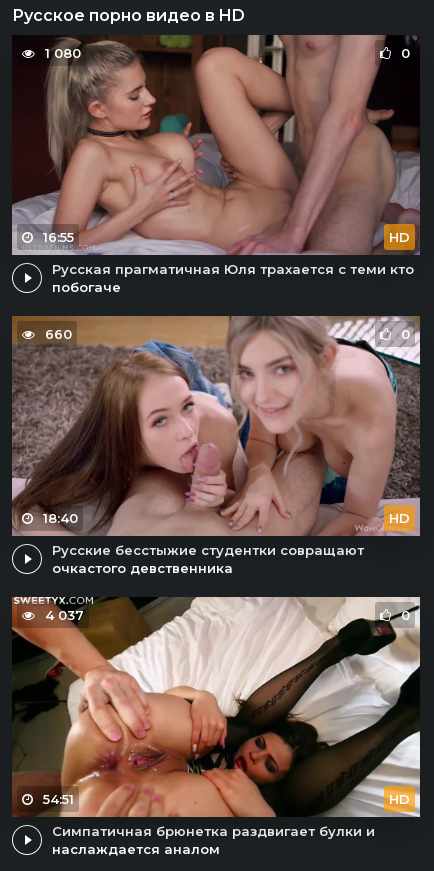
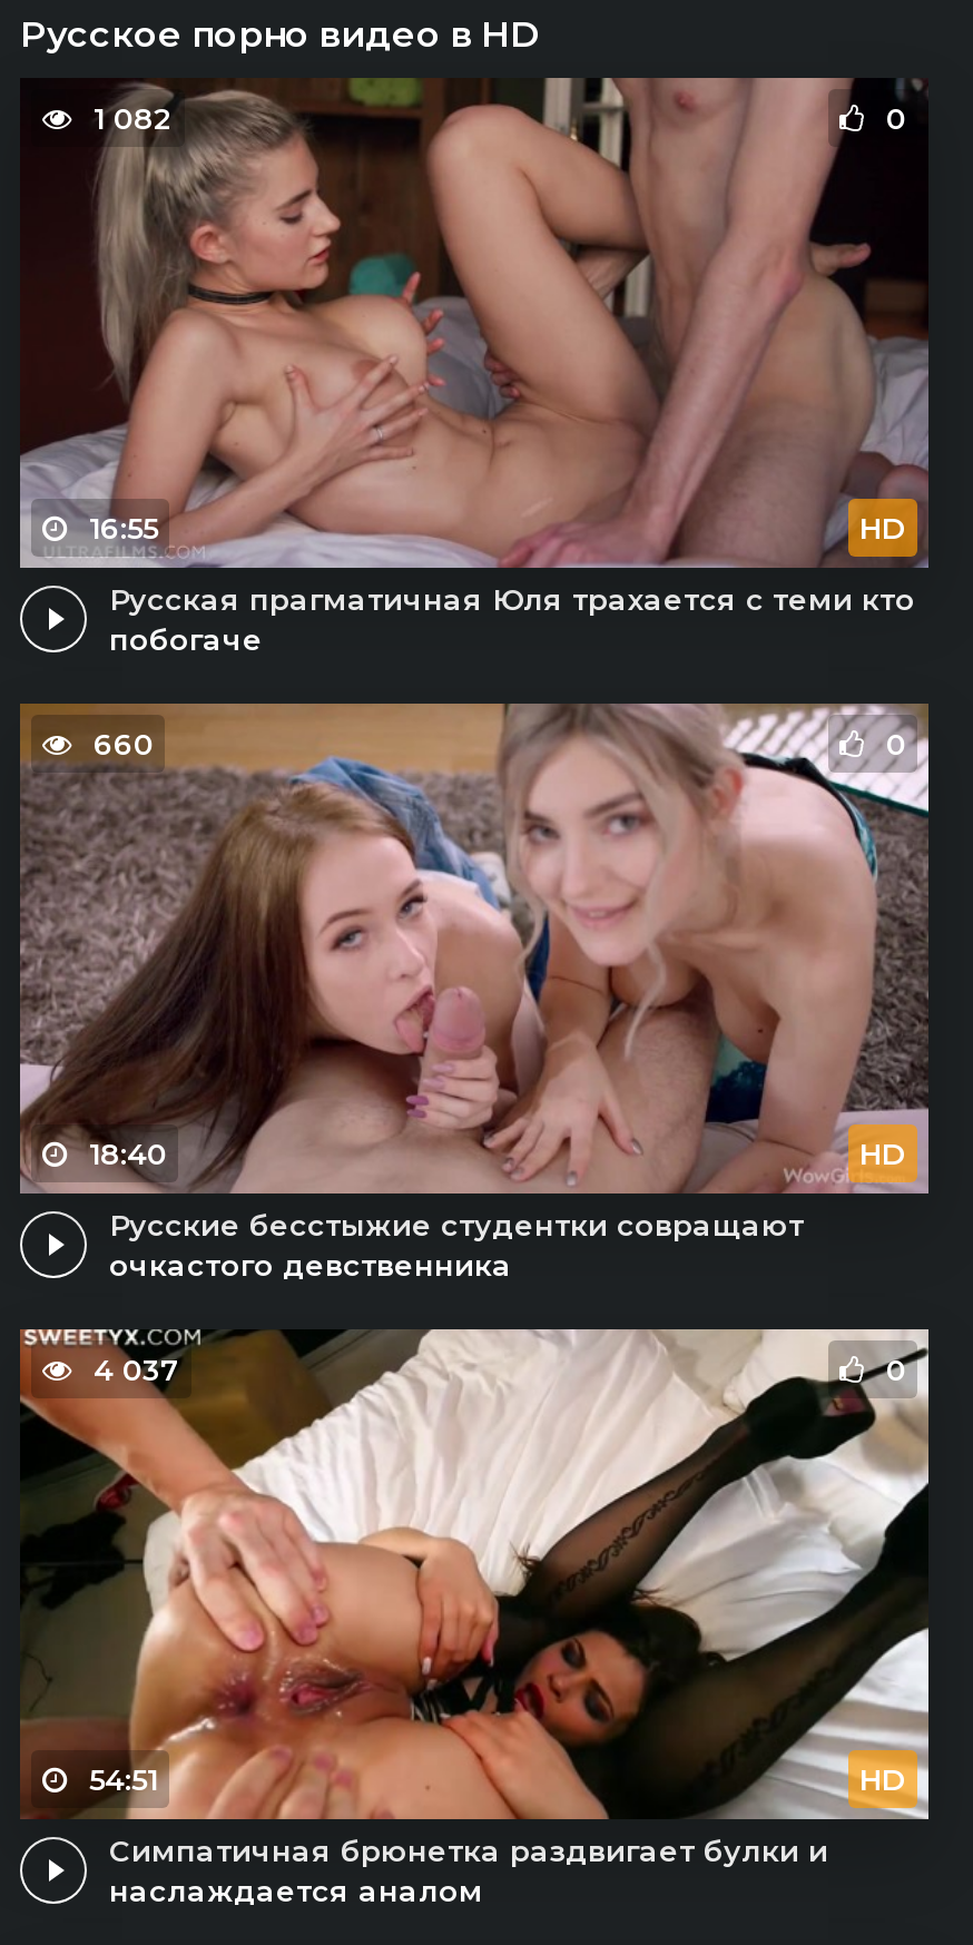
- 1 080
+ 1 082
